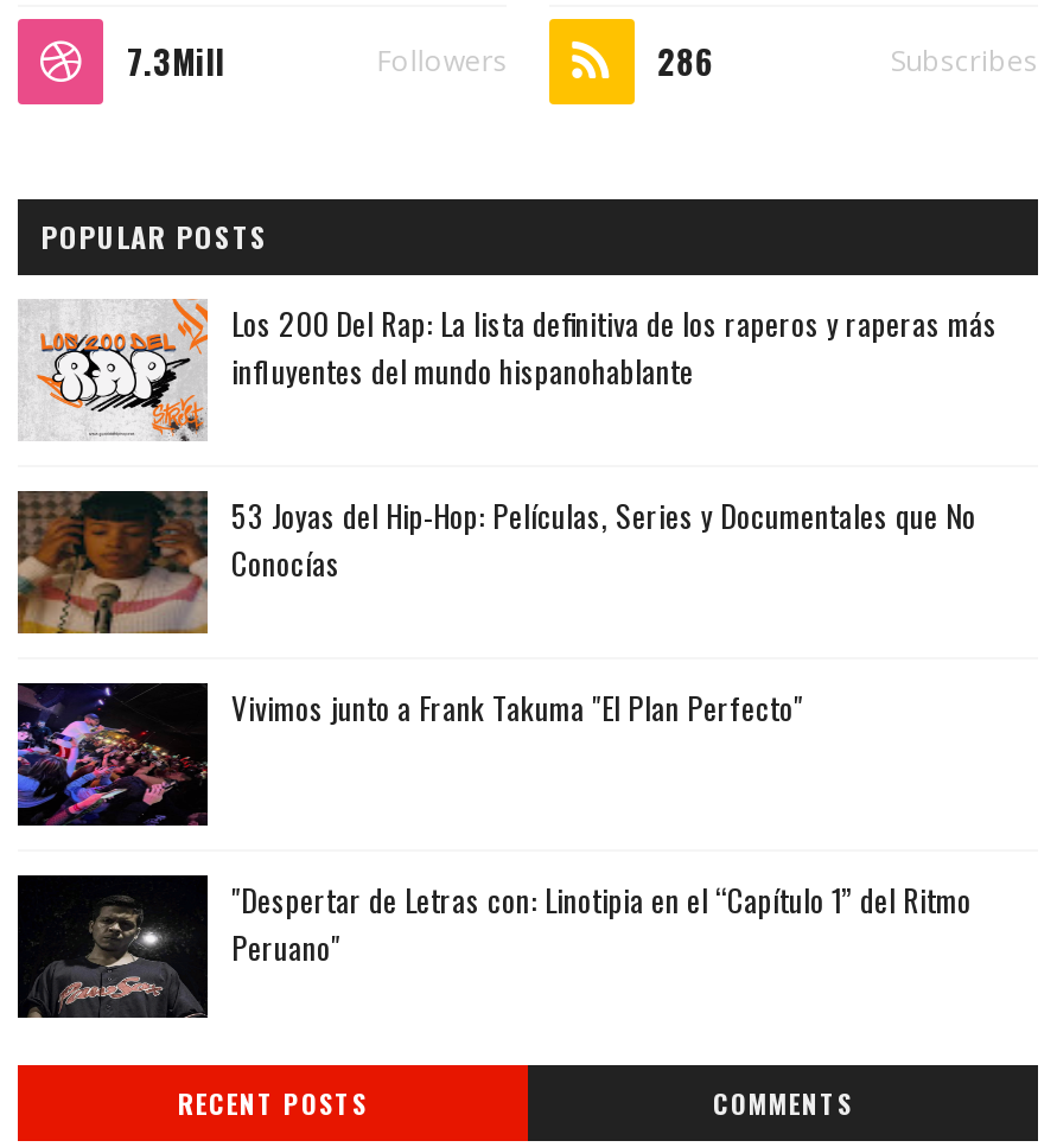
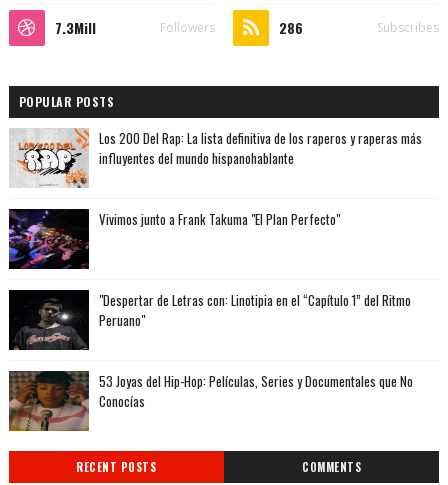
moved down: [image] | 53 Joyas del Hip-Hop: Películas, Series y Documentales que No | Conocías

moved up: [image] | Vivimos junto a Frank Takuma "El Plan Perfecto" | "Despertar de Letras con: Linotipia en el “Capítulo 1” del Ritmo | Peruano"
